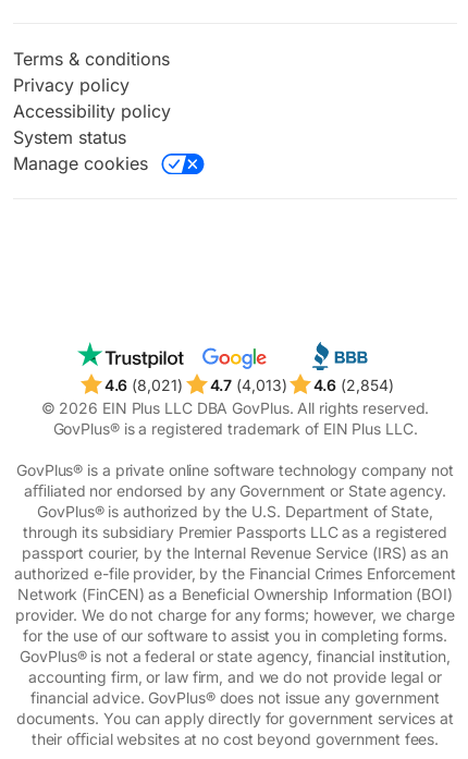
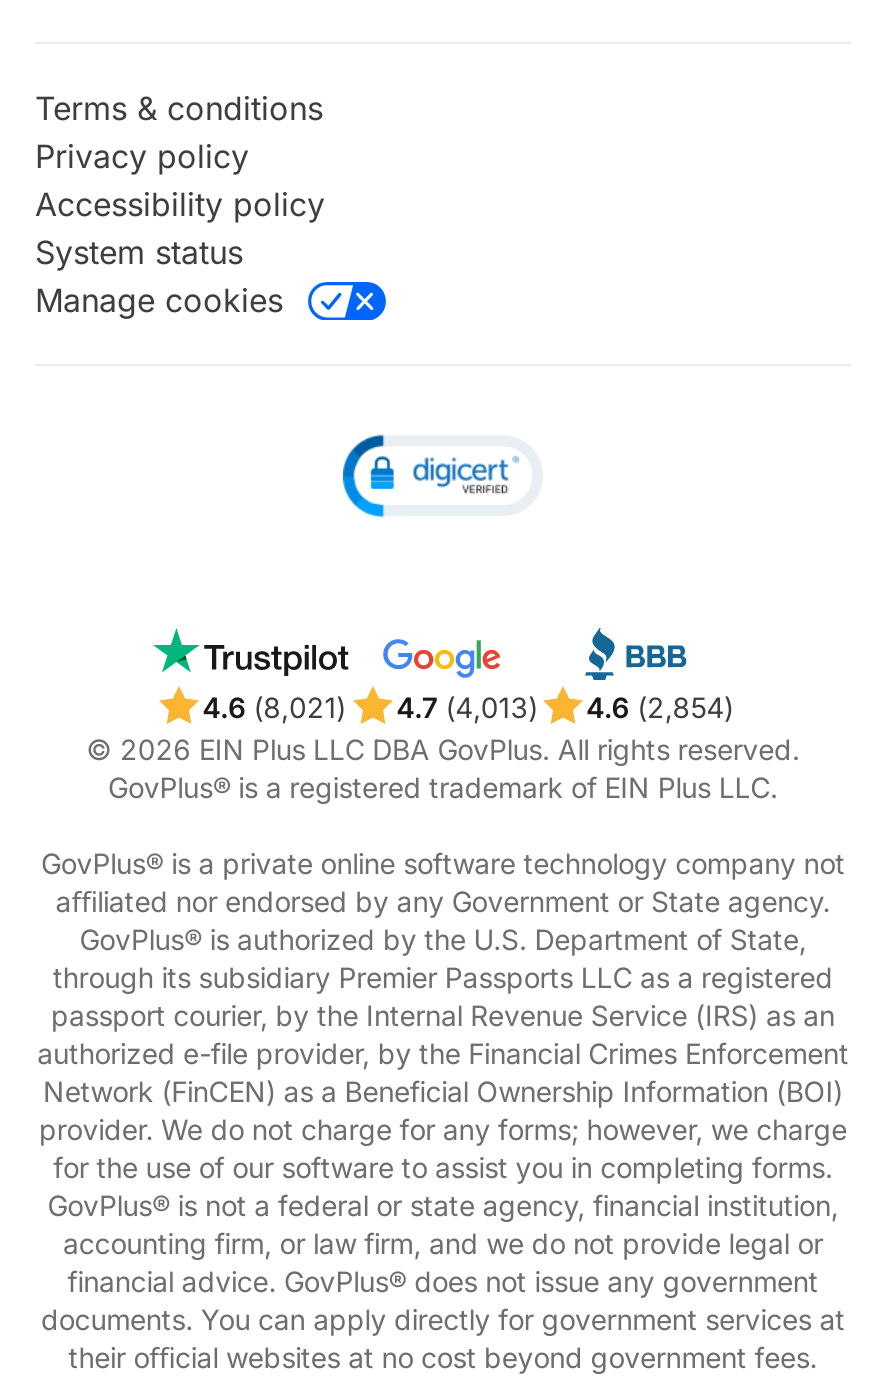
+ [image]
